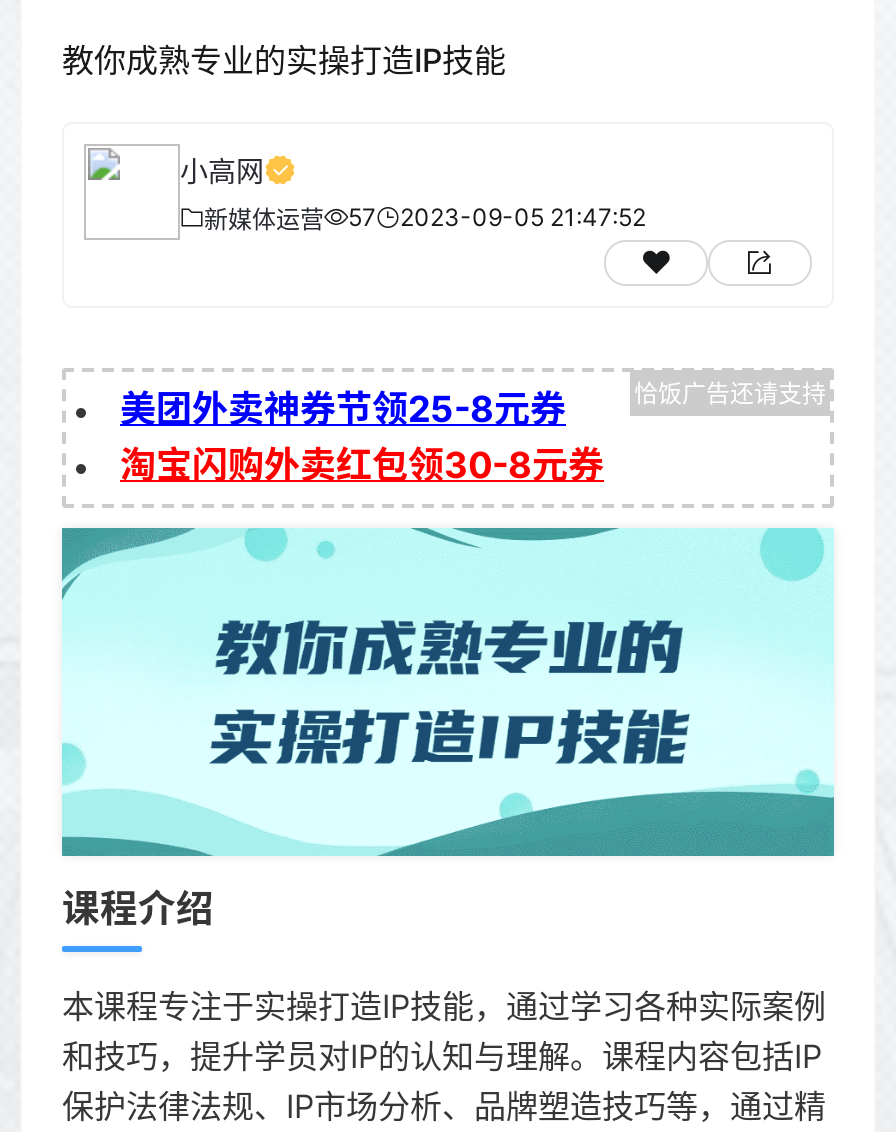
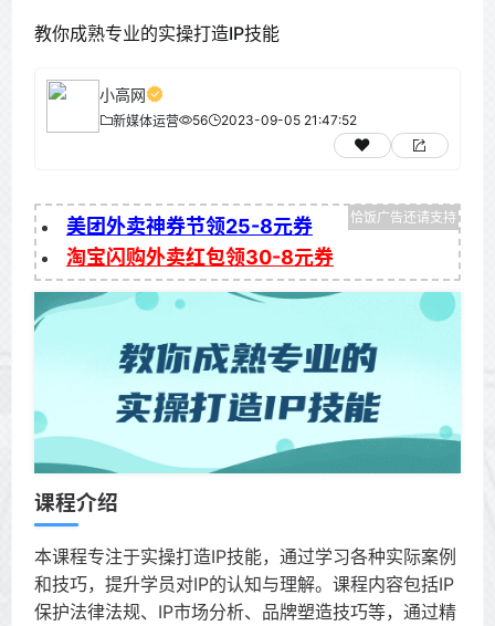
- 新媒体运营 57 2023-09-05 21:47:52
+ 新媒体运营 56 2023-09-05 21:47:52
